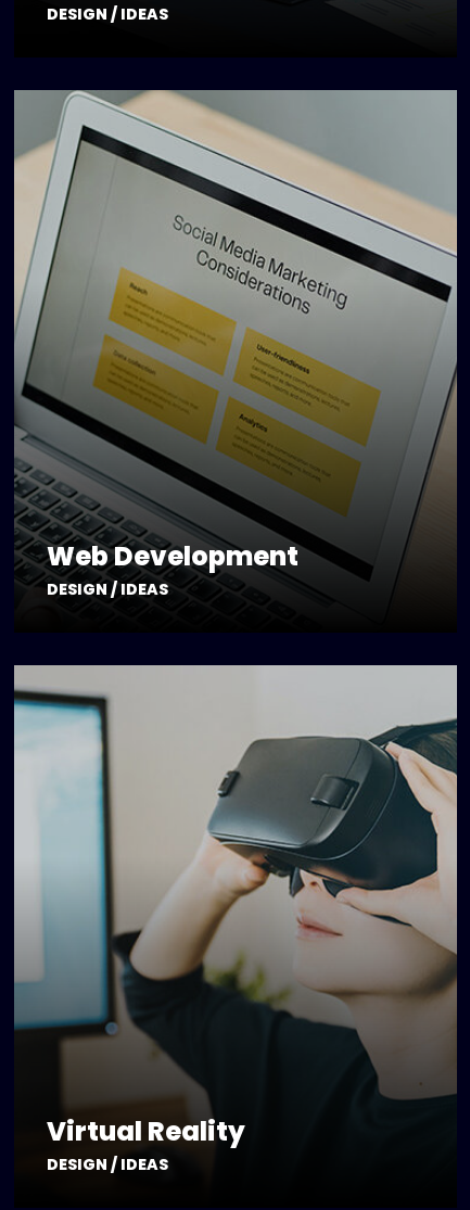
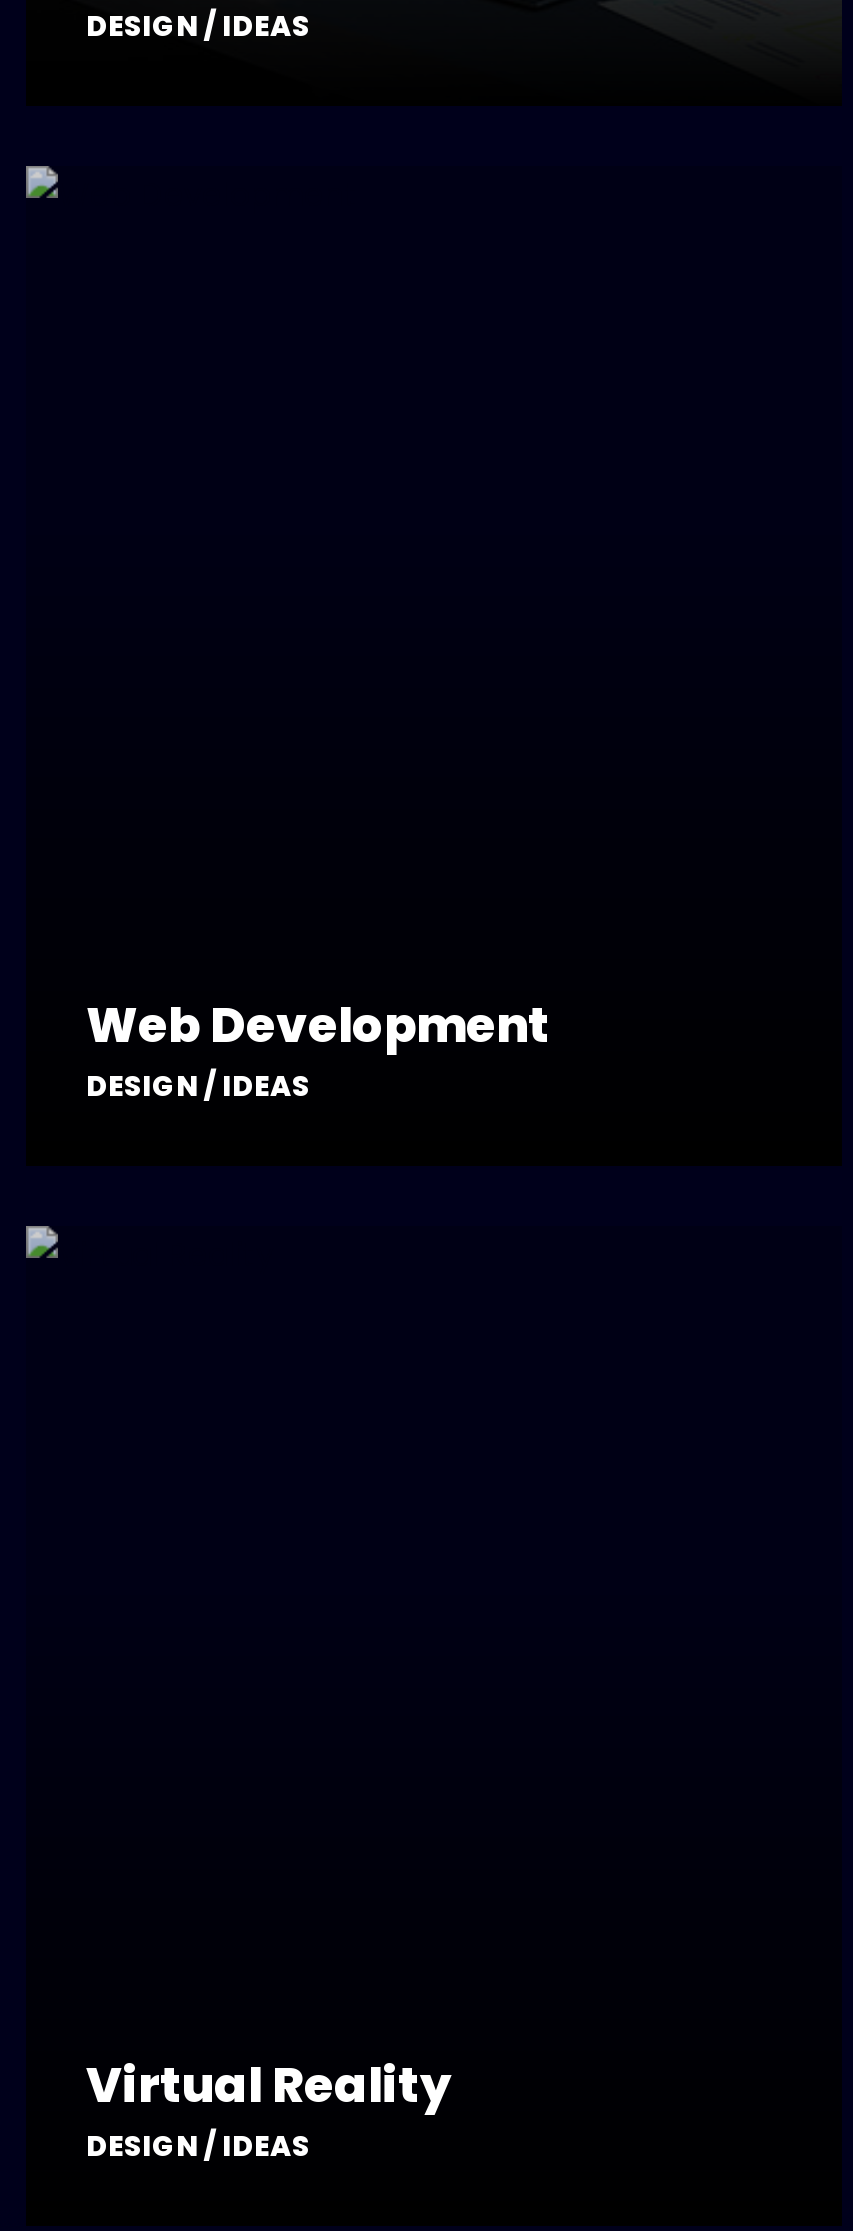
- [image]

- [image]
